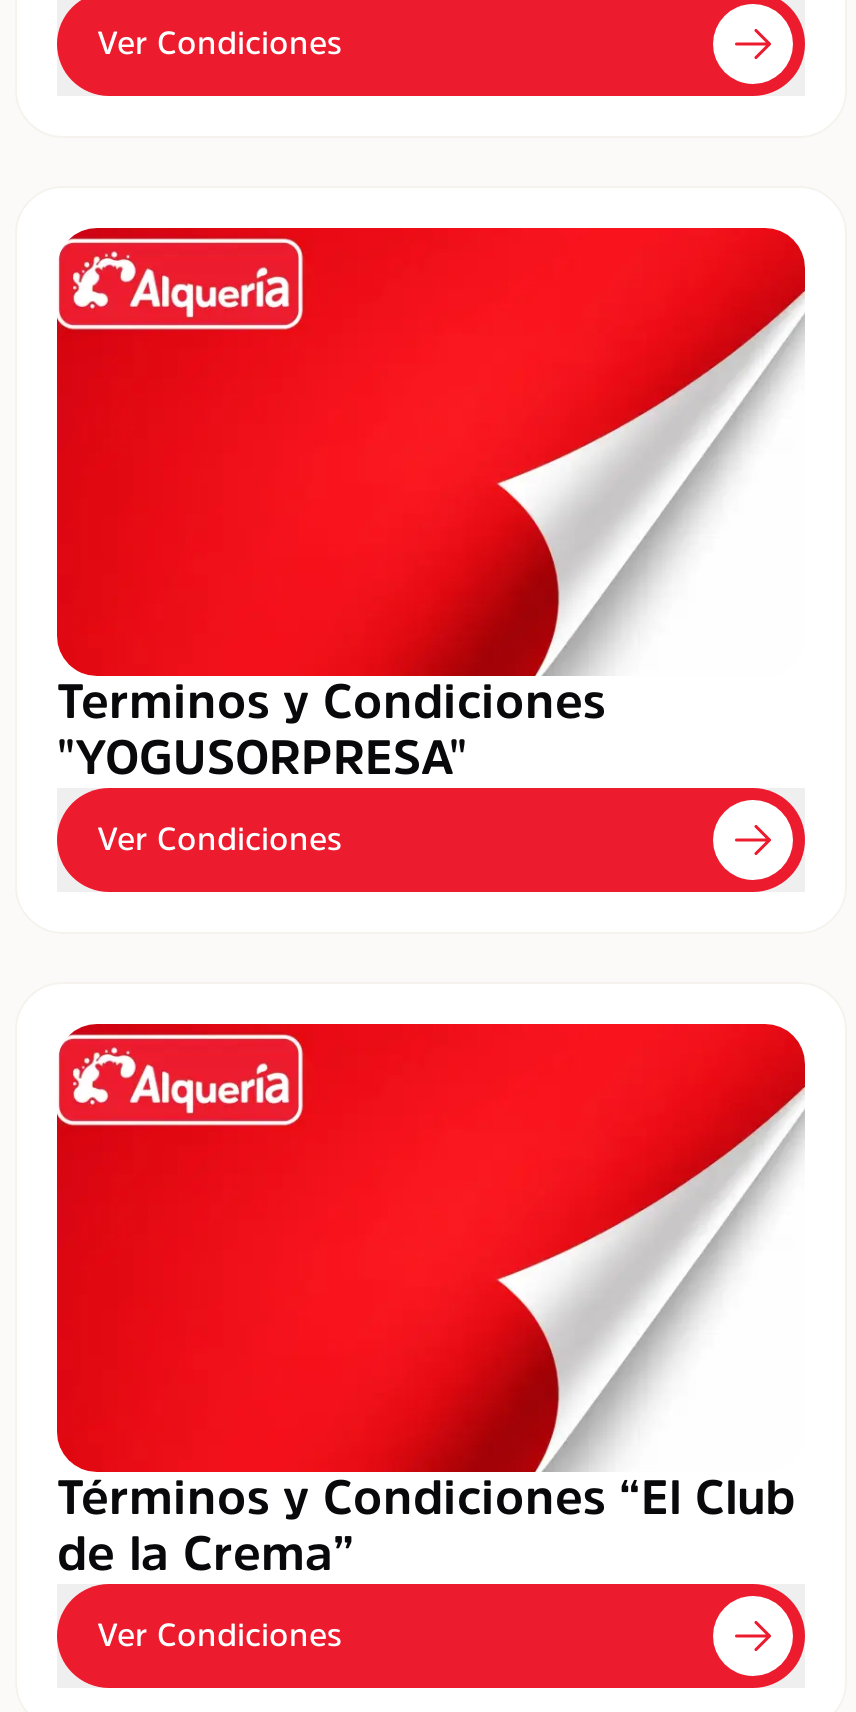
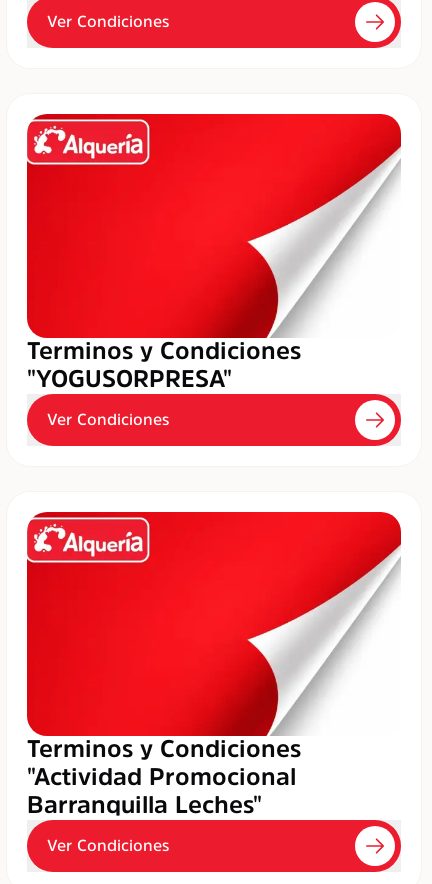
- Términos y Condiciones “El Club
- de la Crema”
+ Terminos y Condiciones
+ "Actividad Promocional
+ Barranquilla Leches"
